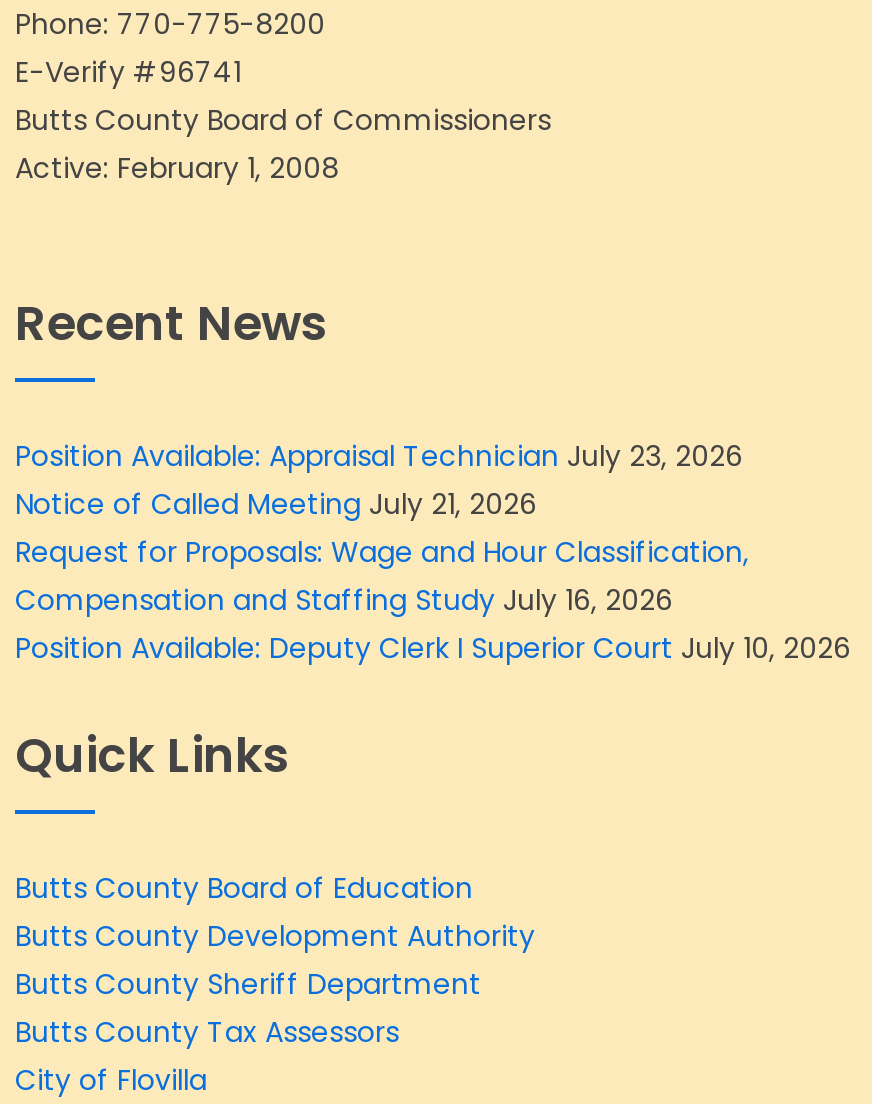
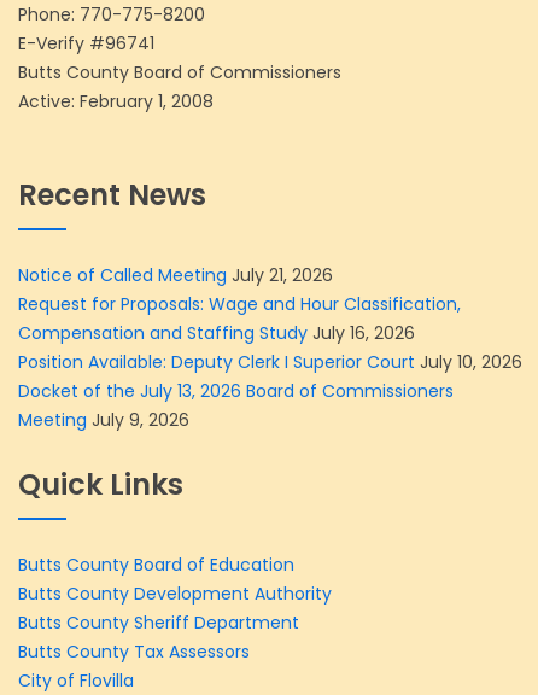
- Position Available: Appraisal Technician July 23, 2026

moved up: Notice of Called Meeting July 21, 2026 | Request for Proposals: Wage and Hour Classification, | Compensation and Staffing Study July 16, 2026 | Position Available: Deputy Clerk I Superior Court July 10, 2026

+ Docket of the July 13, 2026 Board of Commissioners
+ Meeting July 9, 2026
